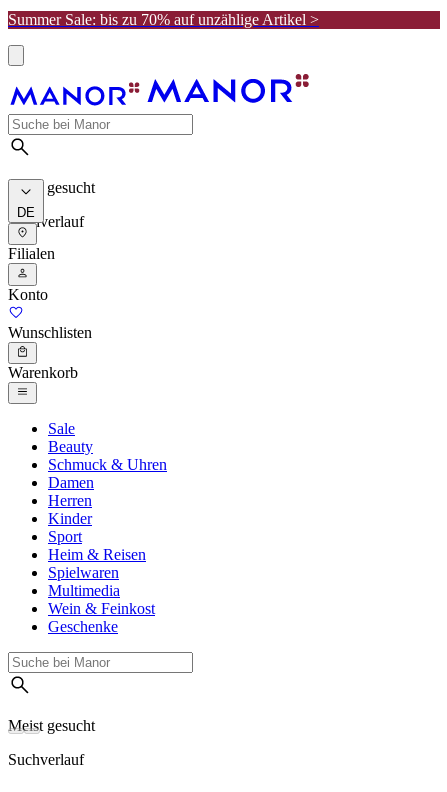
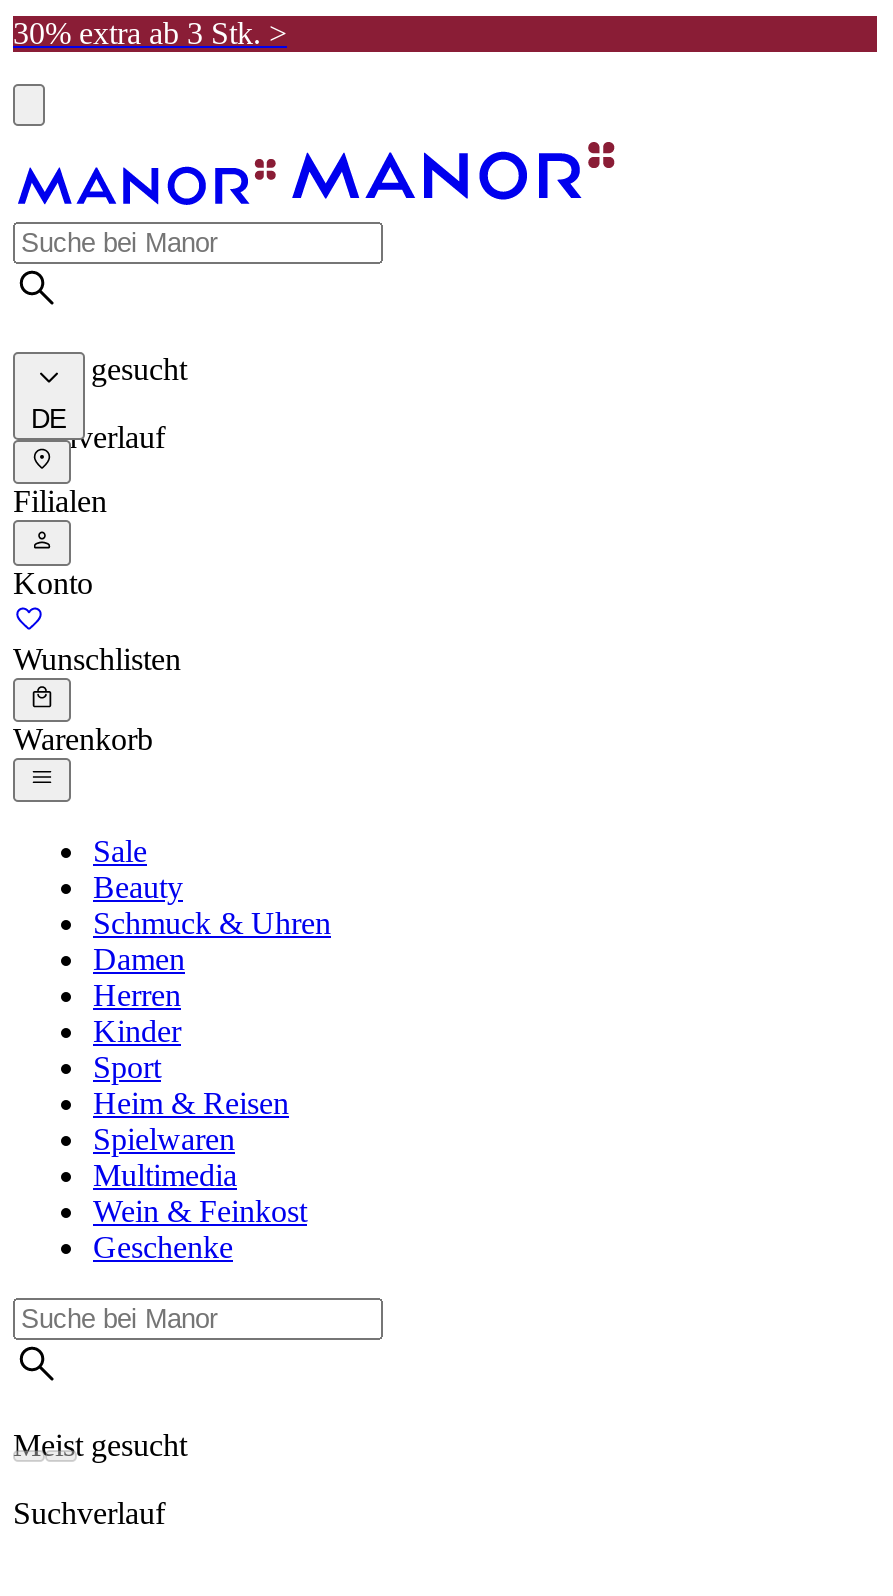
- Summer Sale: bis zu 70% auf unzählige Artikel >
+ 30% extra ab 3 Stk. >
